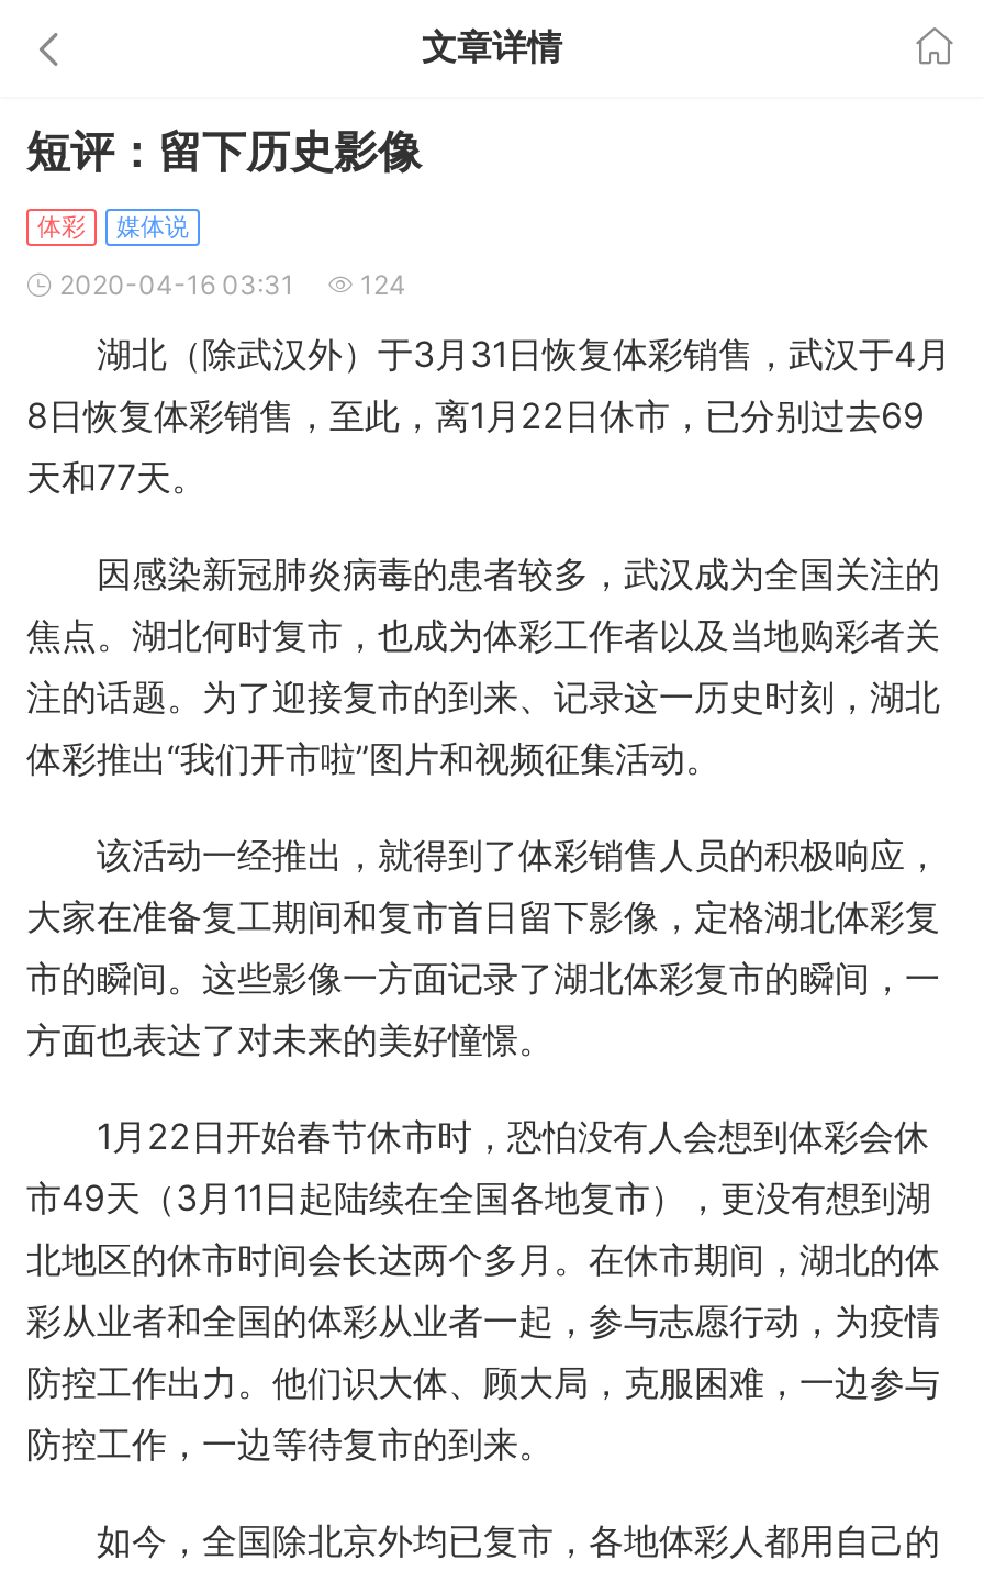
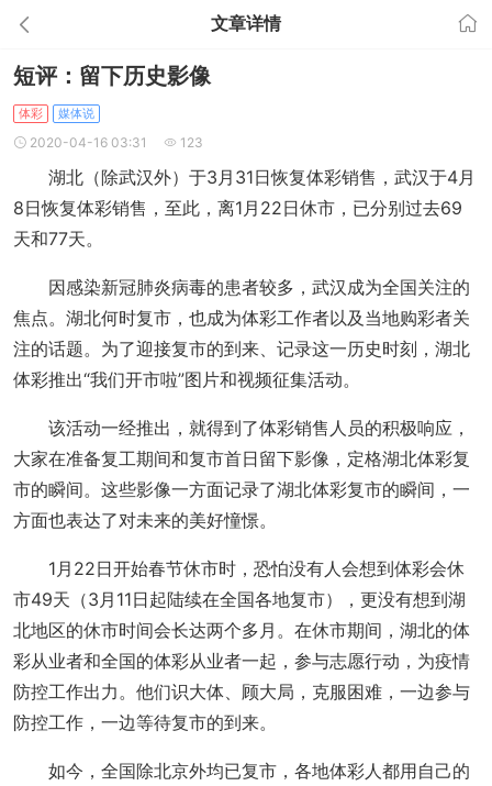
- 2020-04-16 03:31 124
+ 2020-04-16 03:31 123
